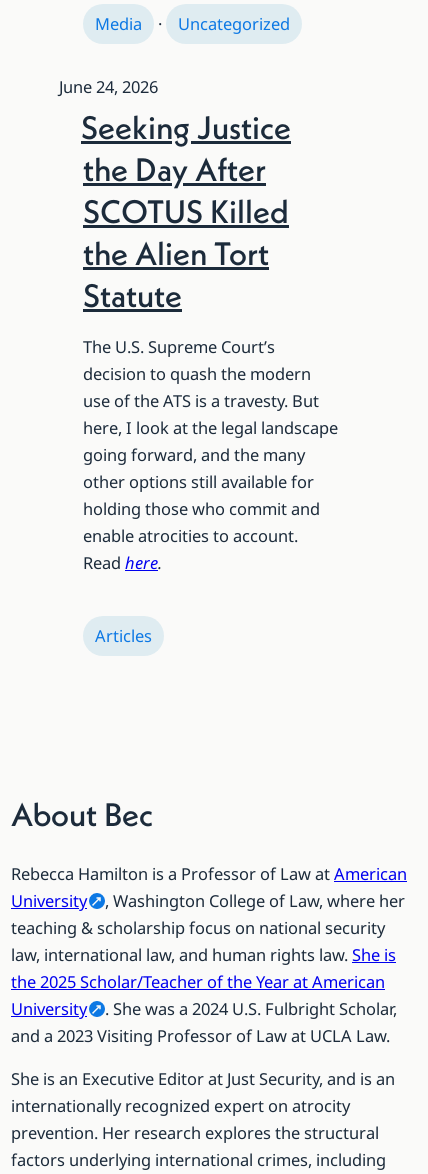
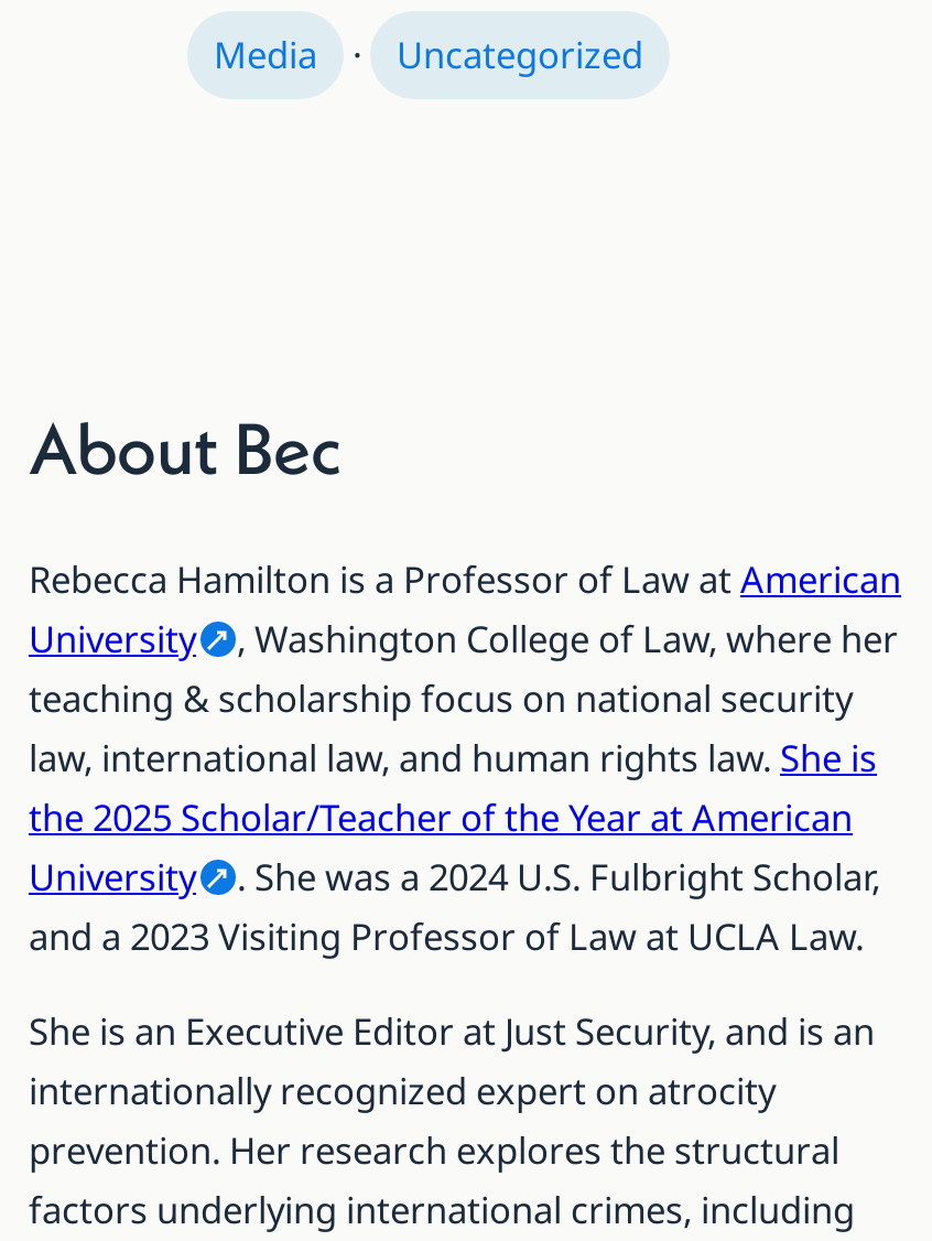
- June 24, 2026

- Seeking Justice
- the Day After
- SCOTUS Killed
- the Alien Tort
- Statute
- The U.S. Supreme Court’s
- decision to quash the modern
- use of the ATS is a travesty. But
- here, I look at the legal landscape
- going forward, and the many
- other options still available for
- holding those who commit and
- enable atrocities to account.
- Read here.

- Articles
